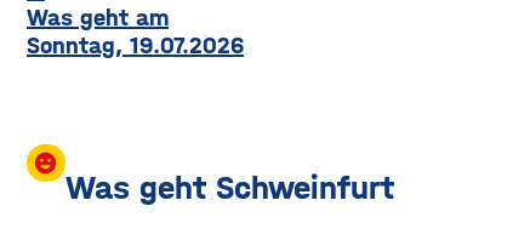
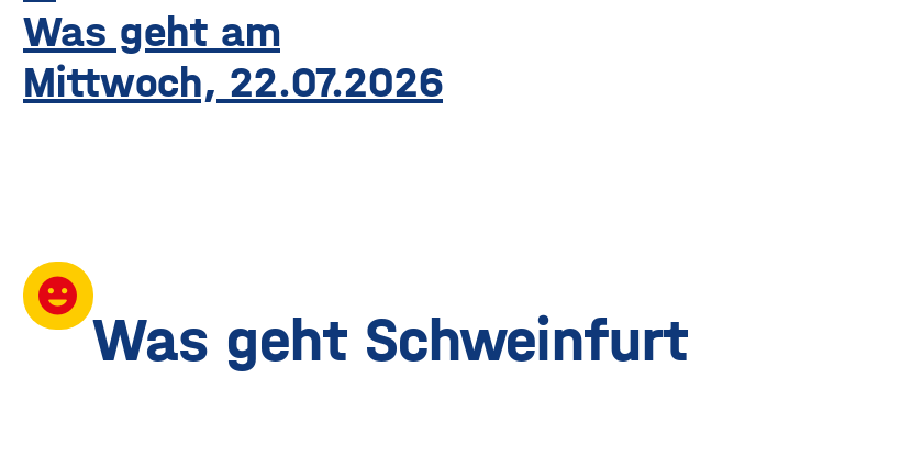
- Sonntag, 19.07.2026
+ Mittwoch, 22.07.2026
